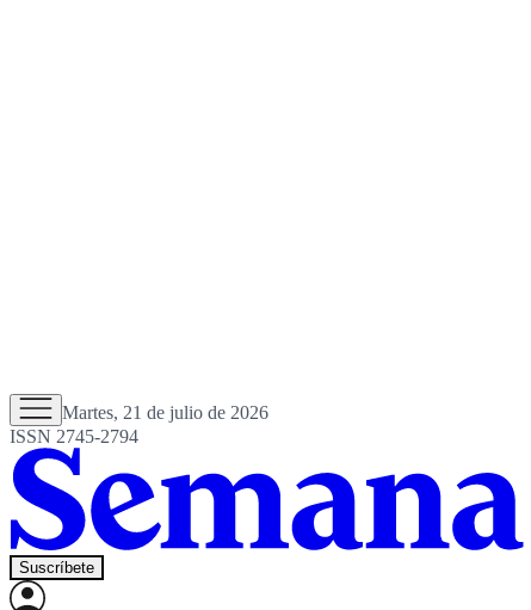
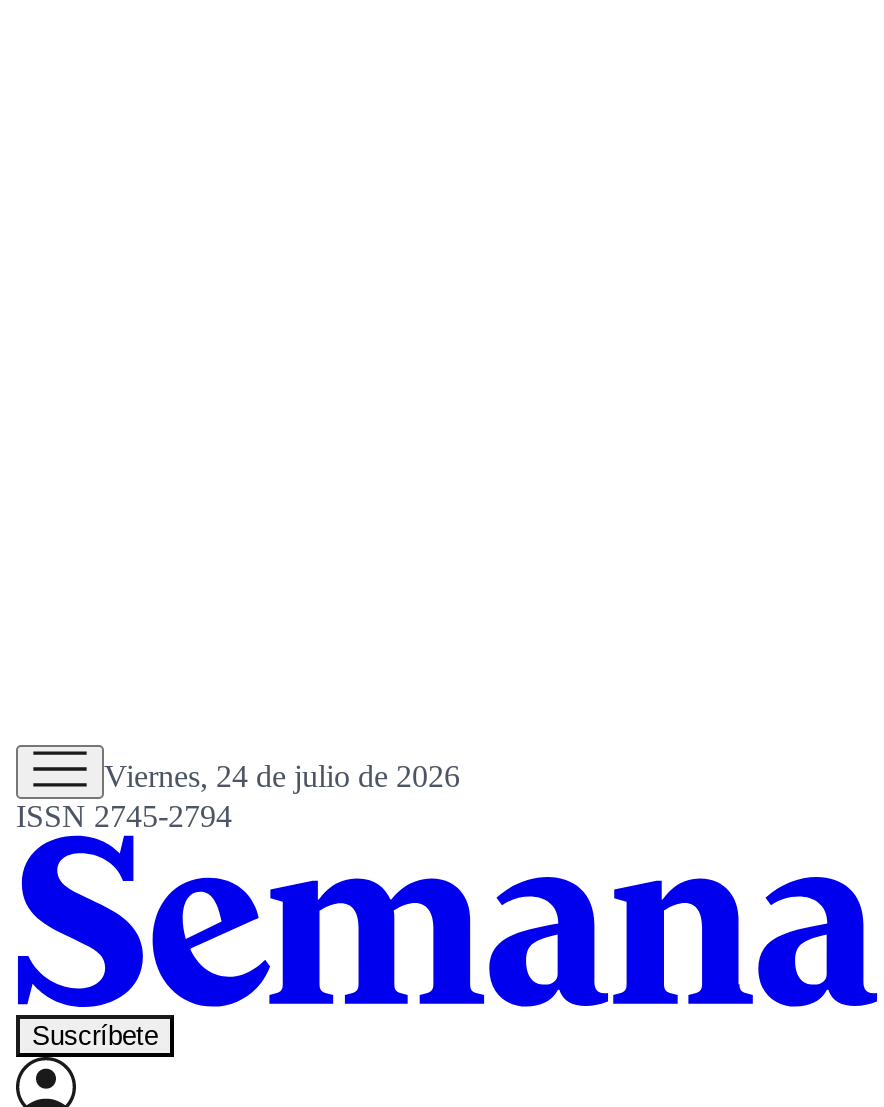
- Martes, 21 de julio de 2026
+ Viernes, 24 de julio de 2026
